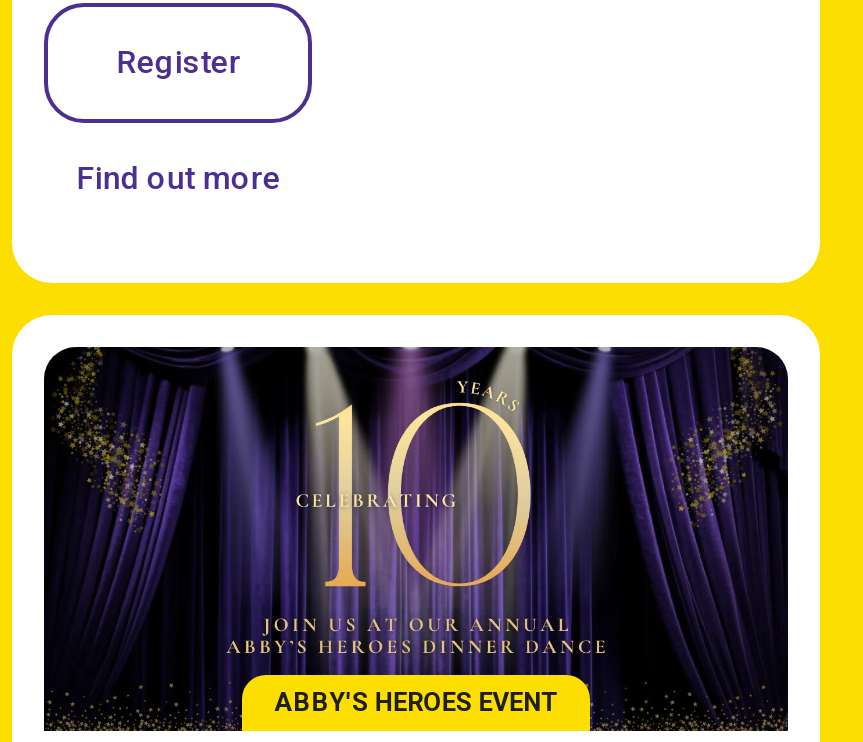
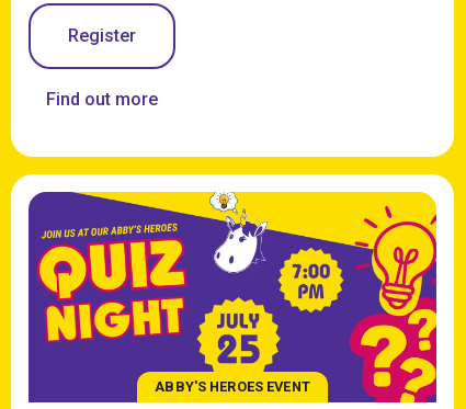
- [image]
+ [image]
